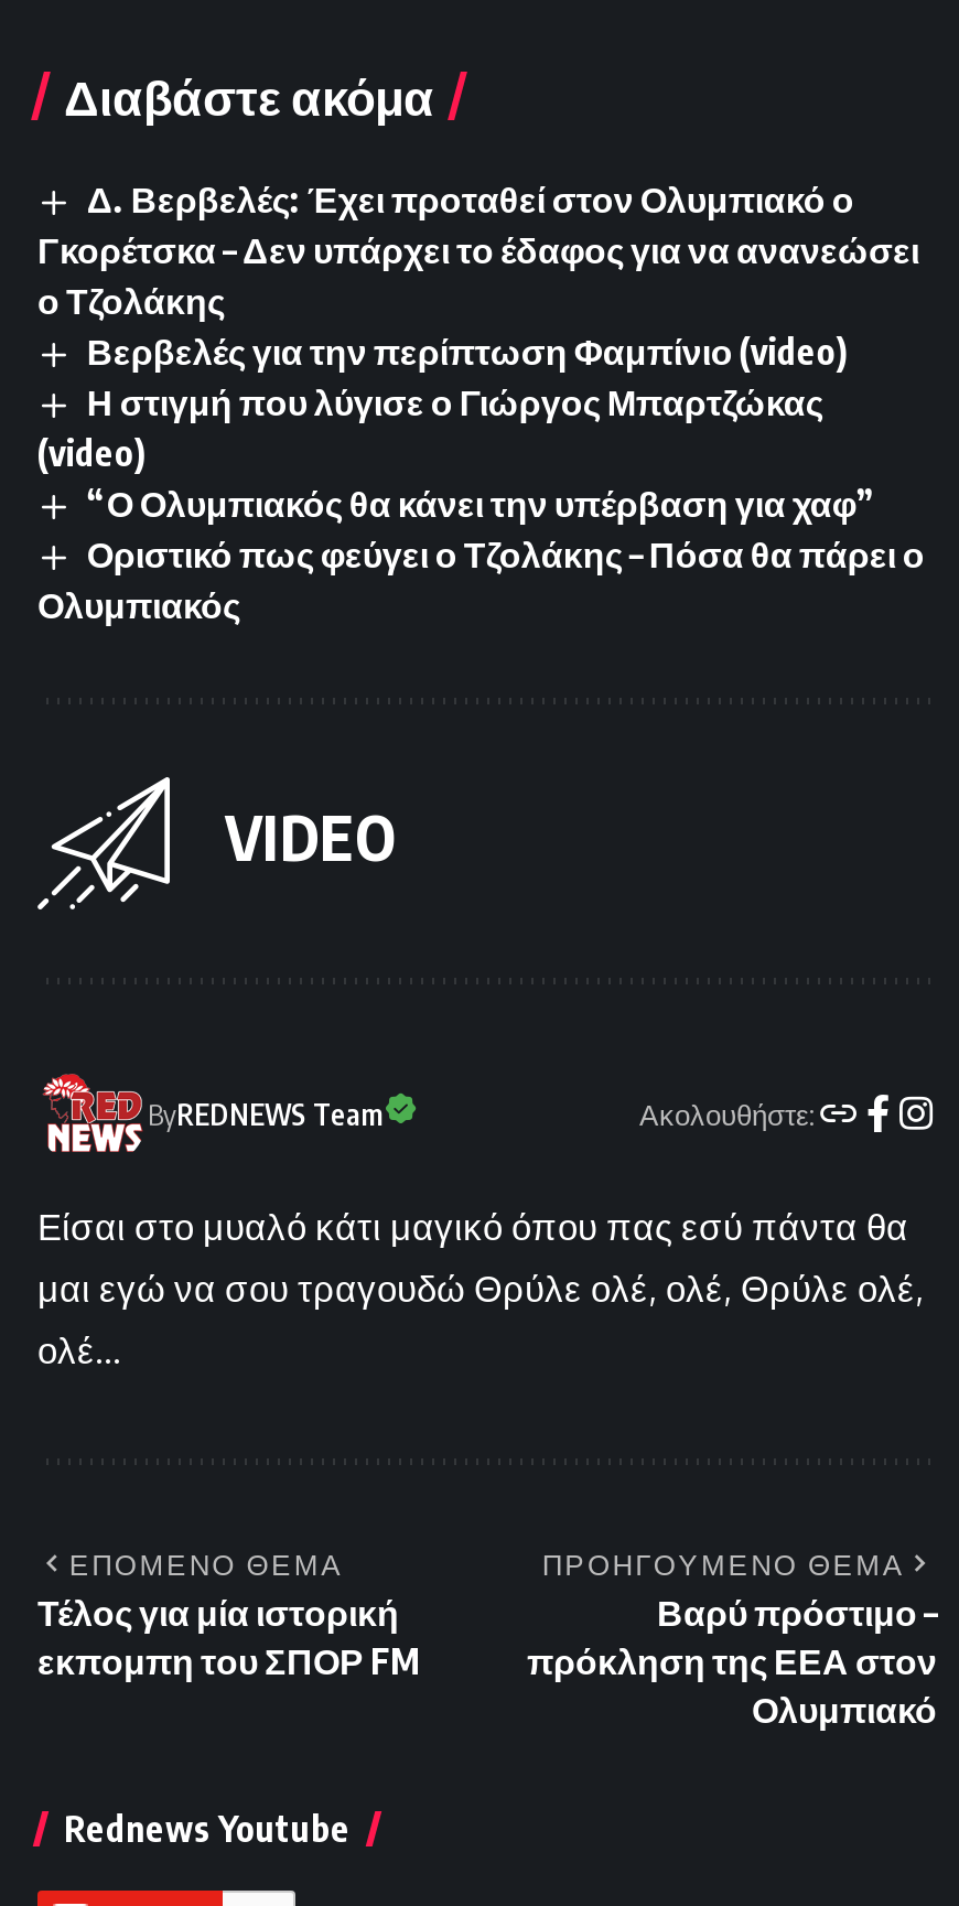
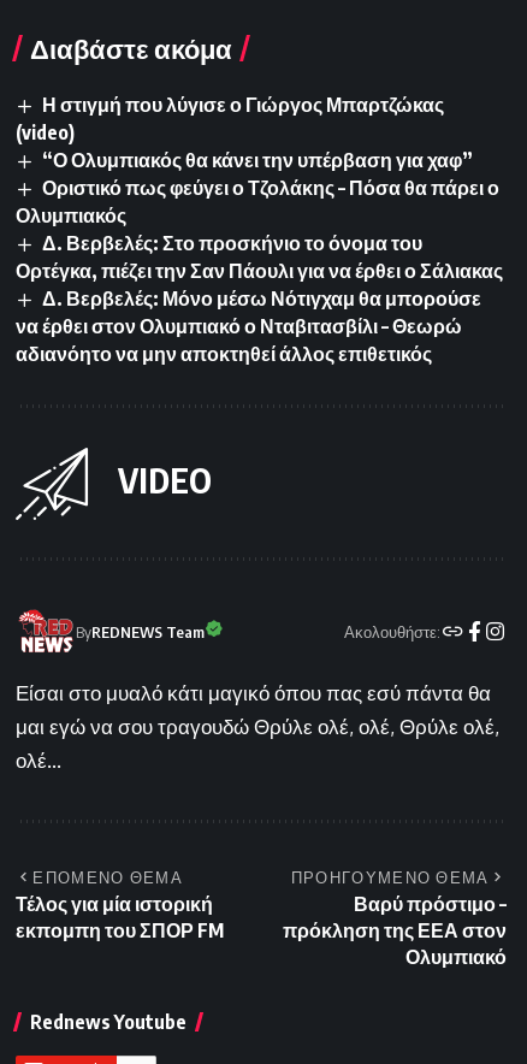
- Δ. Βερβελές: Έχει προταθεί στον Ολυμπιακό ο
- Γκορέτσκα – Δεν υπάρχει το έδαφος για να ανανεώσει
- ο Τζολάκης
- Βερβελές για την περίπτωση Φαμπίνιο (video)

moved up: Η στιγμή που λύγισε ο Γιώργος Μπαρτζώκας | (video) | “Ο Ολυμπιακός θα κάνει την υπέρβαση για χαφ” | Οριστικό πως φεύγει ο Τζολάκης – Πόσα θα πάρει ο | Ολυμπιακός

+ Δ. Βερβελές: Στο προσκήνιο το όνομα του
+ Ορτέγκα, πιέζει την Σαν Πάουλι για να έρθει ο Σάλιακας
+ Δ. Βερβελές: Μόνο μέσω Νότιγχαμ θα μπορούσε
+ να έρθει στον Ολυμπιακό ο Νταβιτασβίλι – Θεωρώ
+ αδιανόητο να μην αποκτηθεί άλλος επιθετικός
